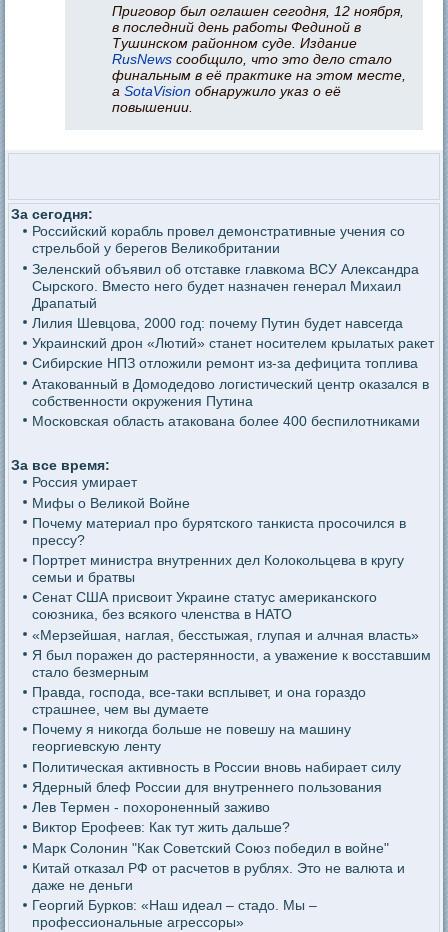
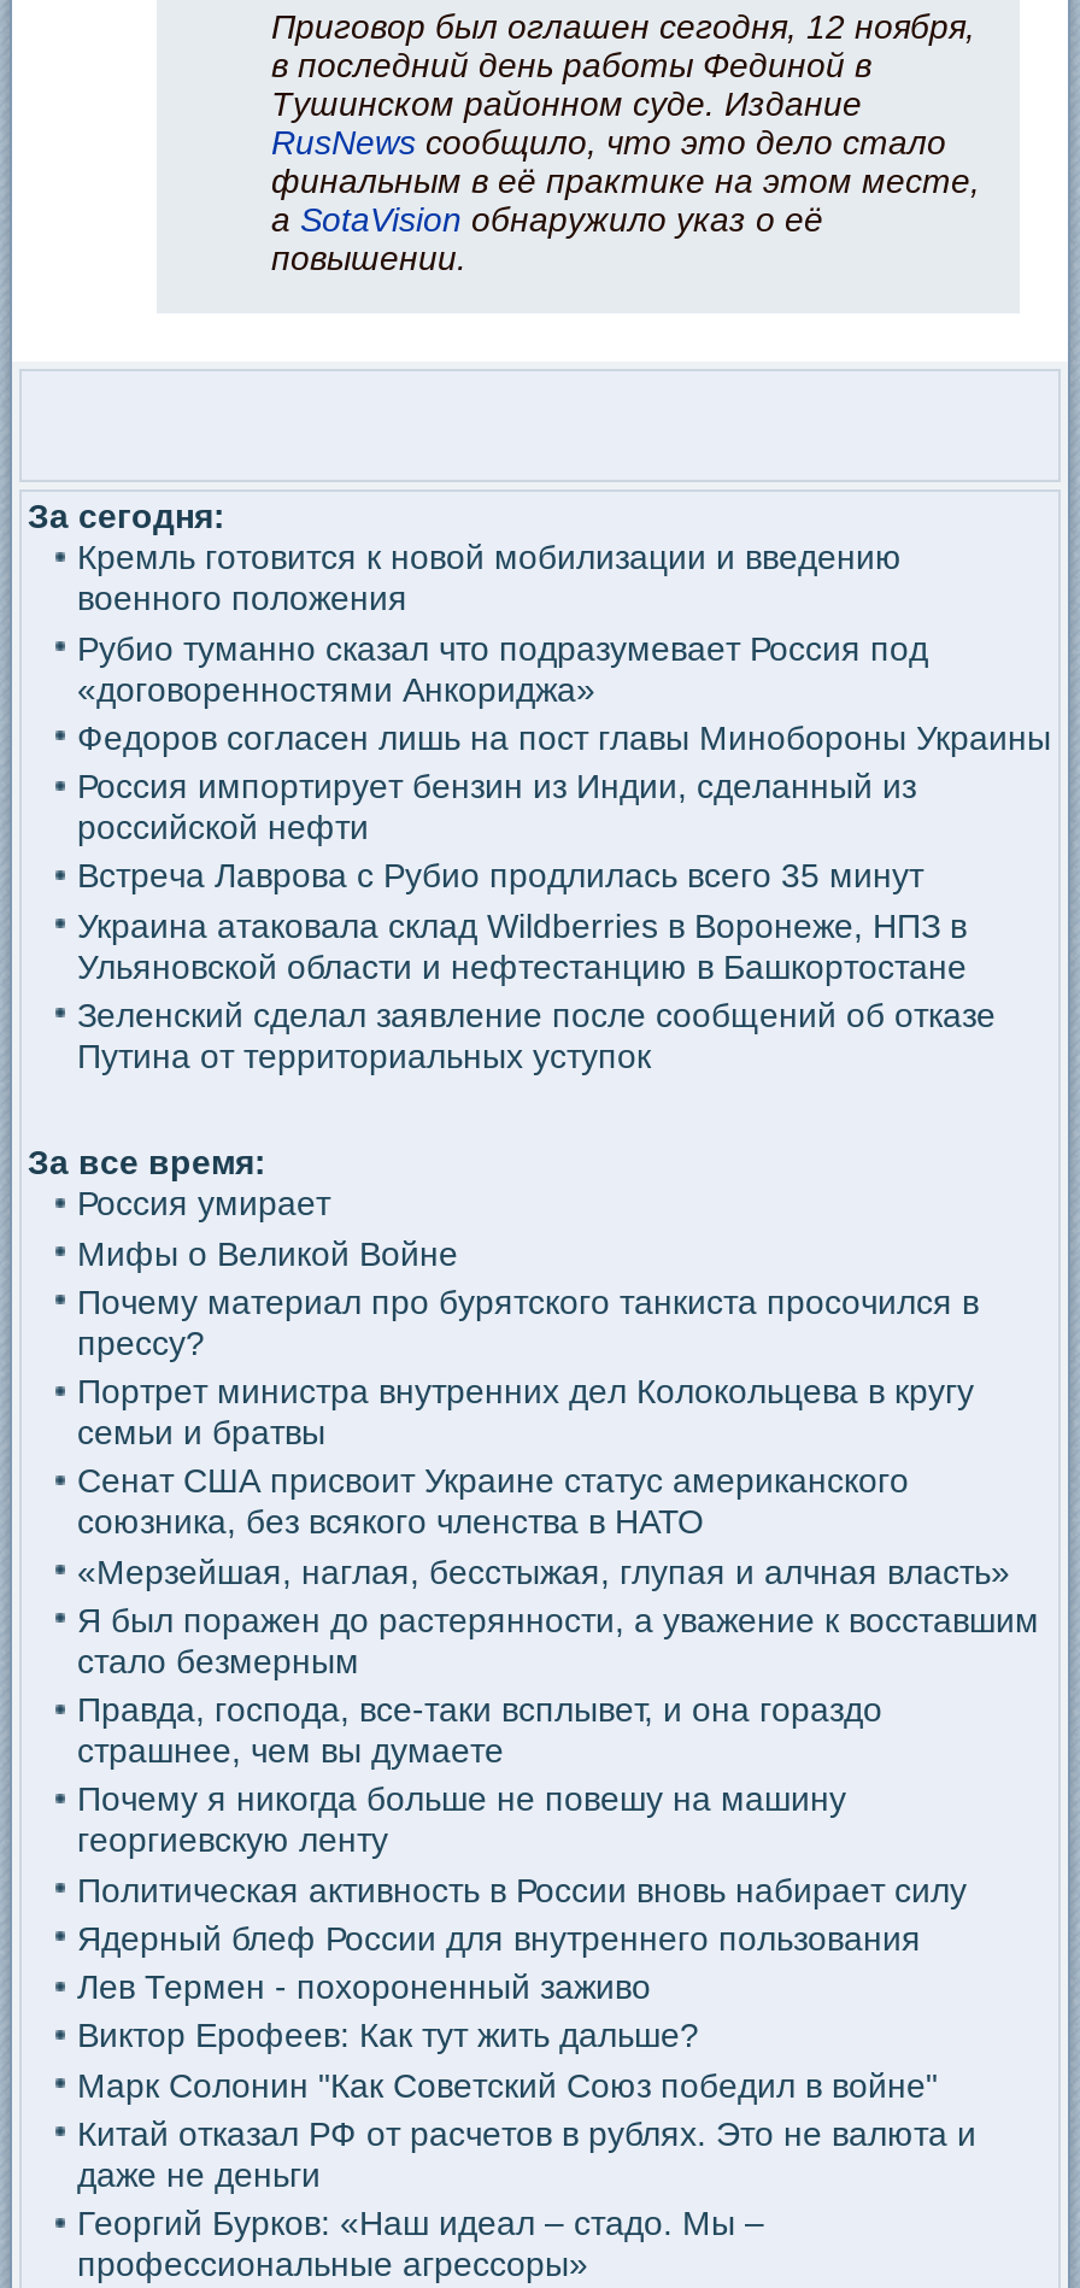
- Российский корабль провел демонстративные учения со
- стрельбой у берегов Великобритании
- Зеленский объявил об отставке главкома ВСУ Александра
- Сырского. Вместо него будет назначен генерал Михаил
- Драпатый
- Лилия Шевцова, 2000 год: почему Путин будет навсегда
- Украинский дрон «Лютий» станет носителем крылатых ракет
- Сибирские НПЗ отложили ремонт из-за дефицита топлива
- Атакованный в Домодедово логистический центр оказался в
- собственности окружения Путина
- Московская область атакована более 400 беспилотниками
+ Кремль готовится к новой мобилизации и введению
+ военного положения
+ Рубио туманно сказал что подразумевает Россия под
+ «договоренностями Анкориджа»
+ Федоров согласен лишь на пост главы Минобороны Украины
+ Россия импортирует бензин из Индии, сделанный из
+ российской нефти
+ Встреча Лаврова с Рубио продлилась всего 35 минут
+ Украина атаковала склад Wildberries в Воронеже, НПЗ в
+ Ульяновской области и нефтестанцию в Башкортостане
+ Зеленский сделал заявление после сообщений об отказе
+ Путина от территориальных уступок
